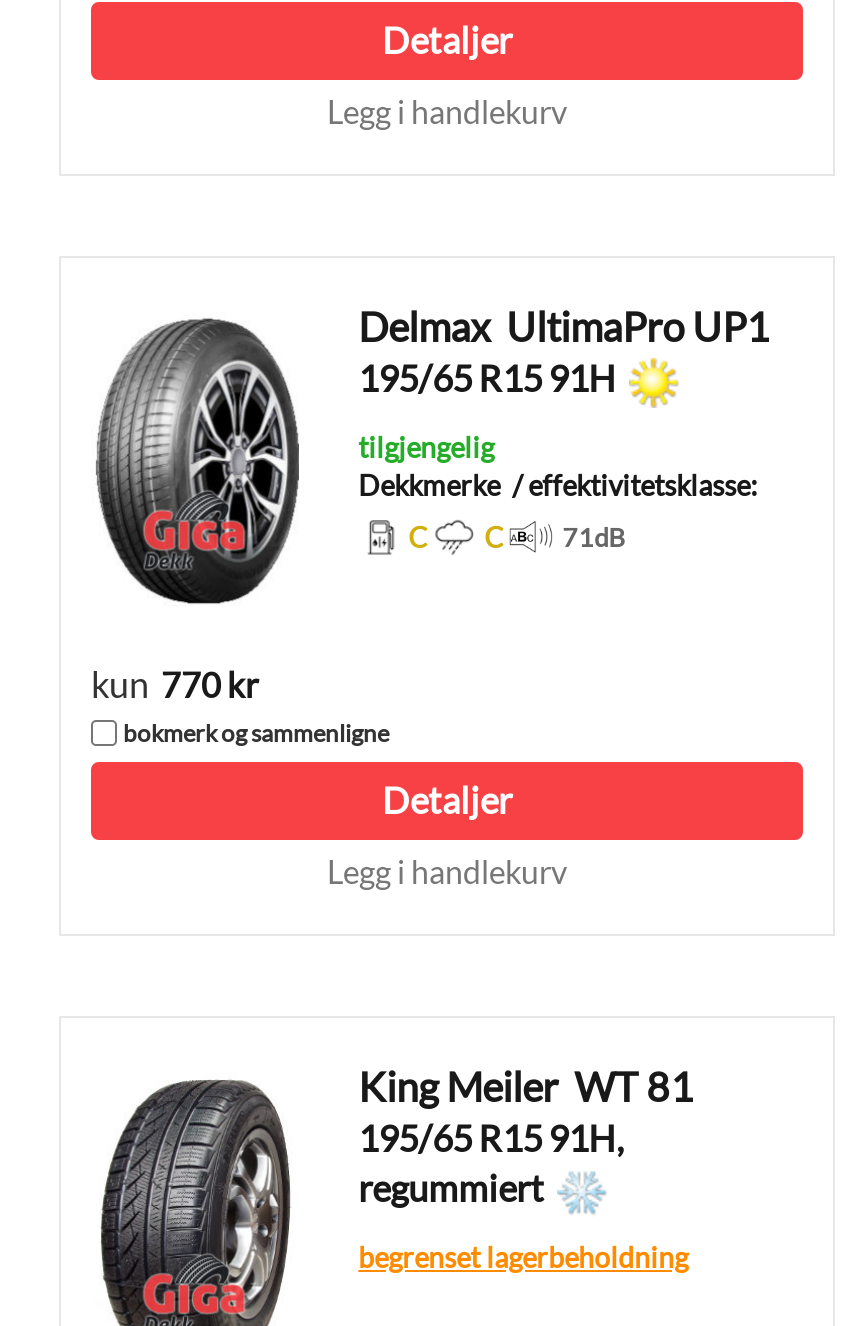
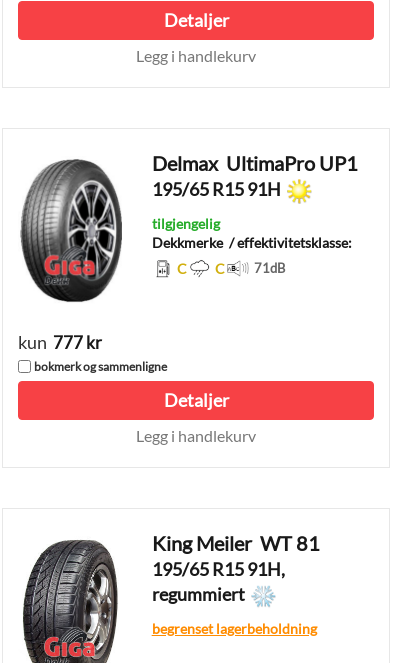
- kun 770 kr
+ kun 777 kr
